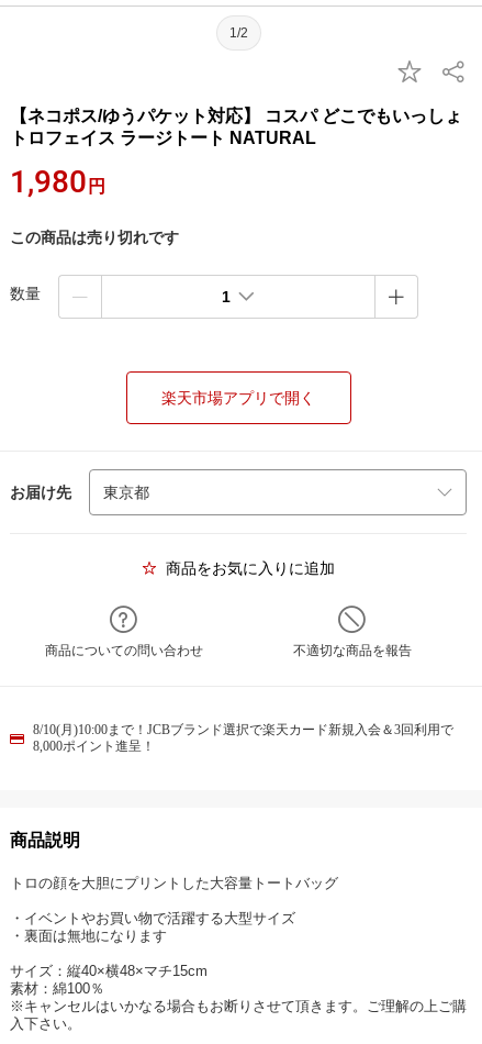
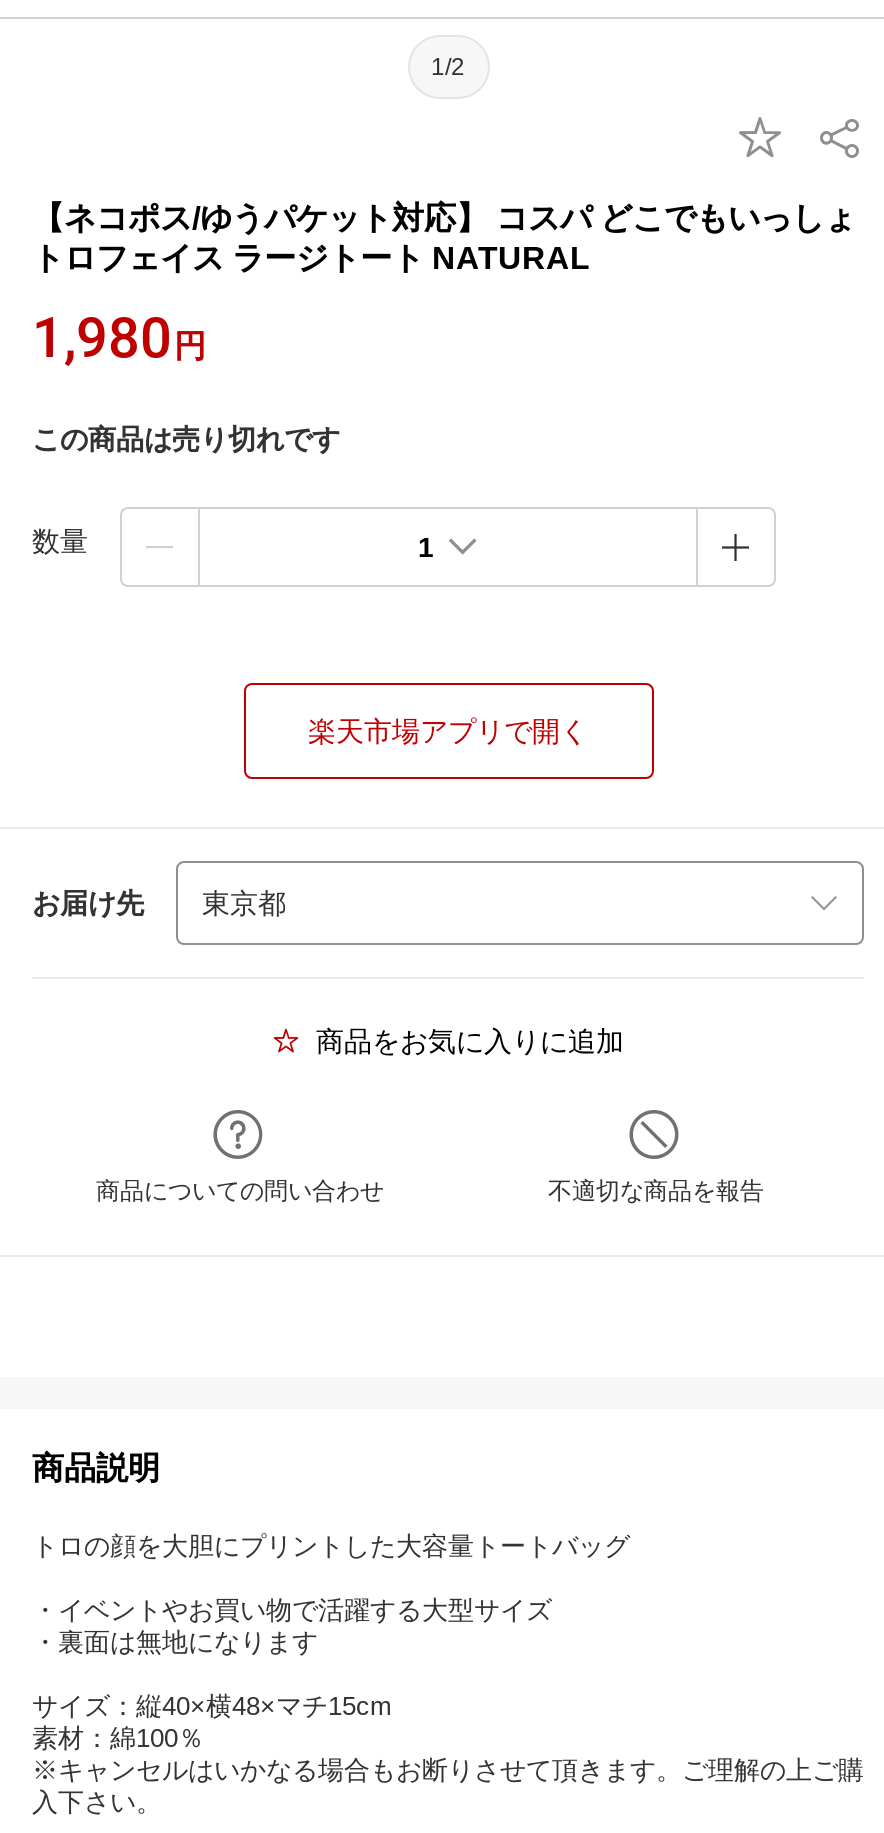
- 8/10(月)10:00まで！JCBブランド選択で楽天カード新規入会＆3回利用で
- 8,000ポイント進呈！
